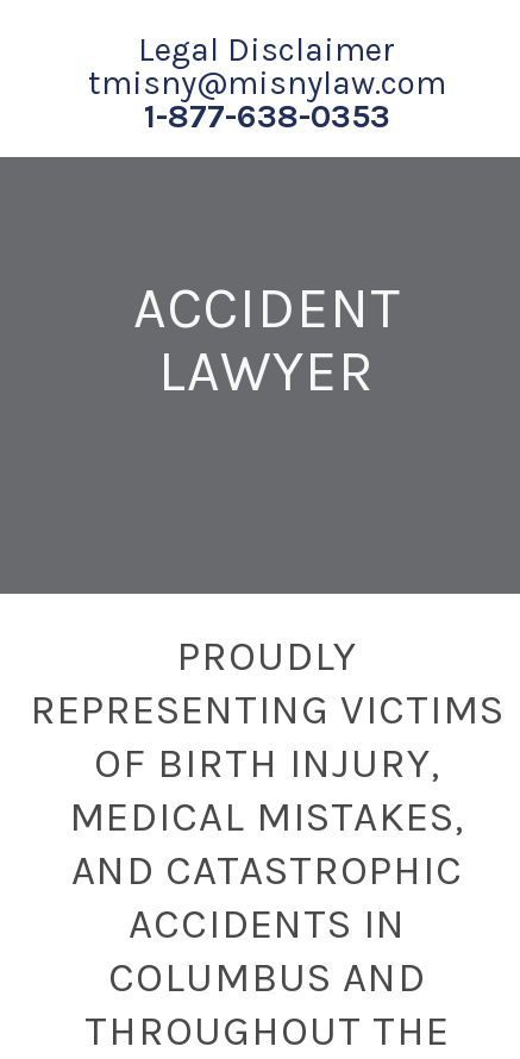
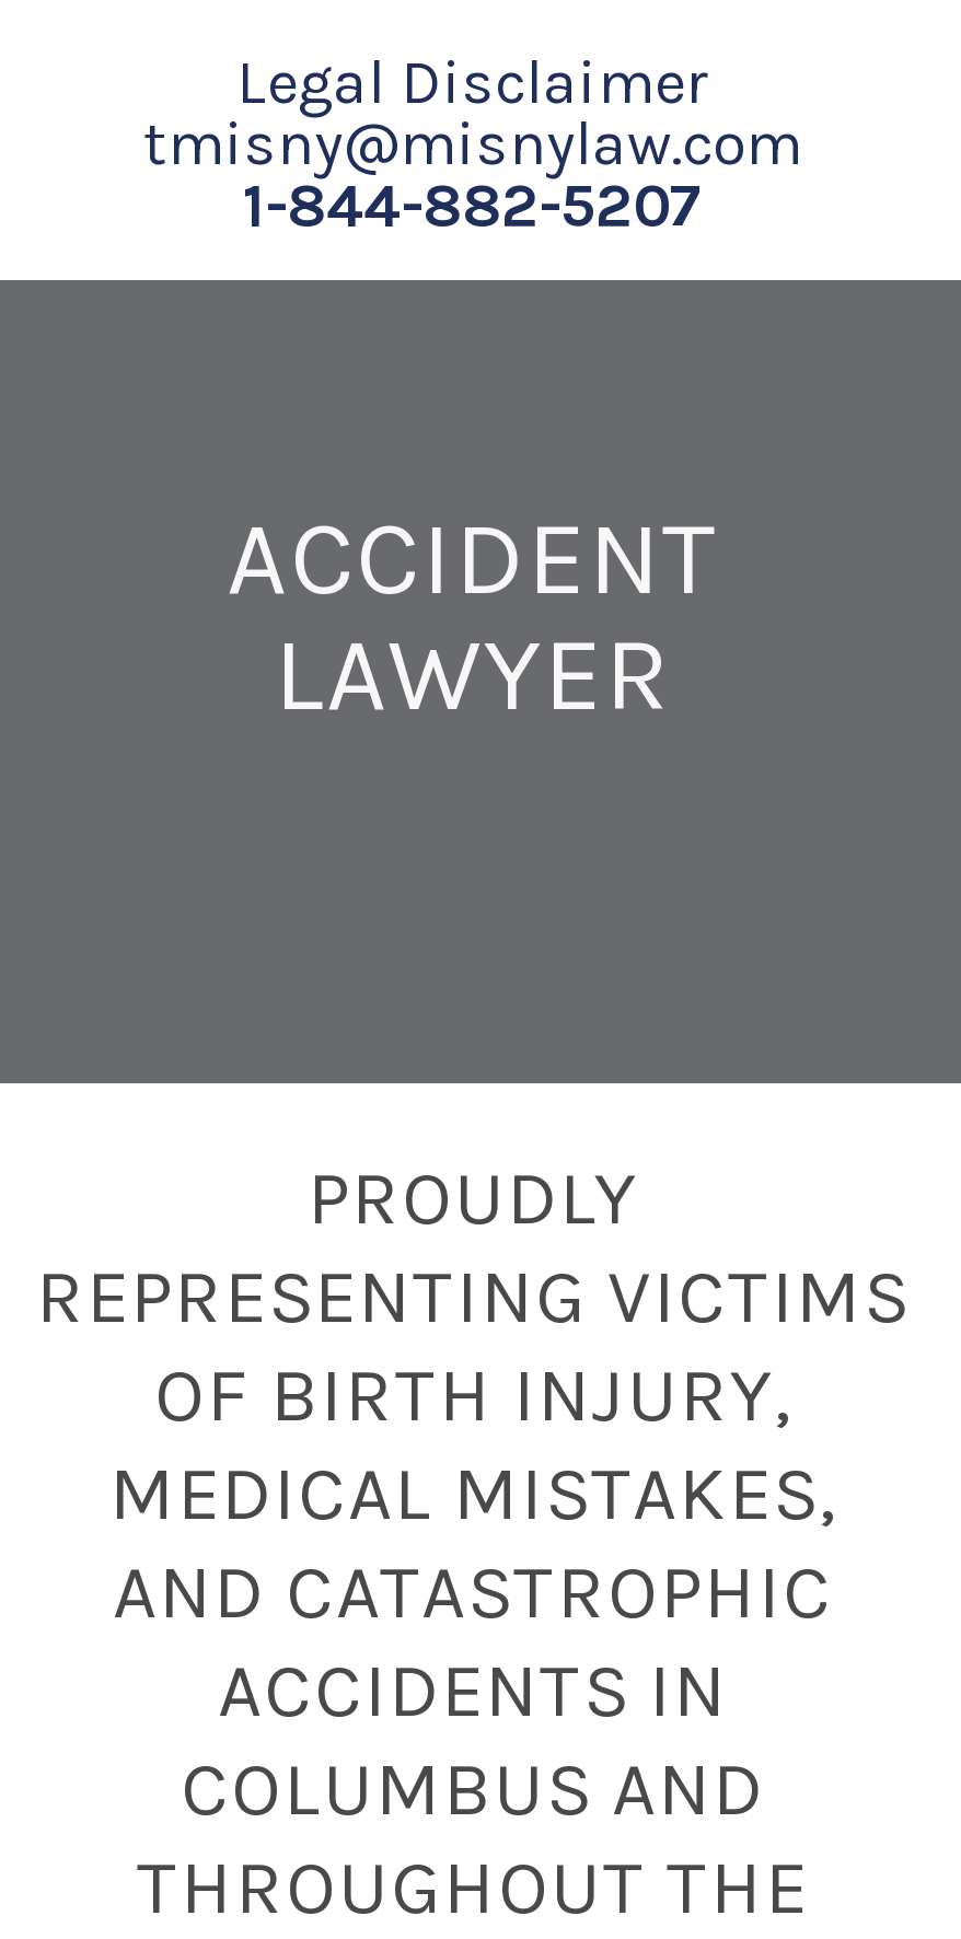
- 1-877-638-0353
+ 1-844-882-5207
